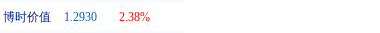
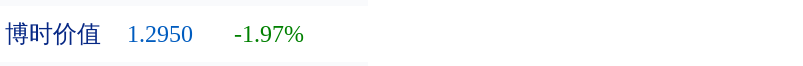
- 1.2930
+ 1.2950

- 2.38%
+ -1.97%
